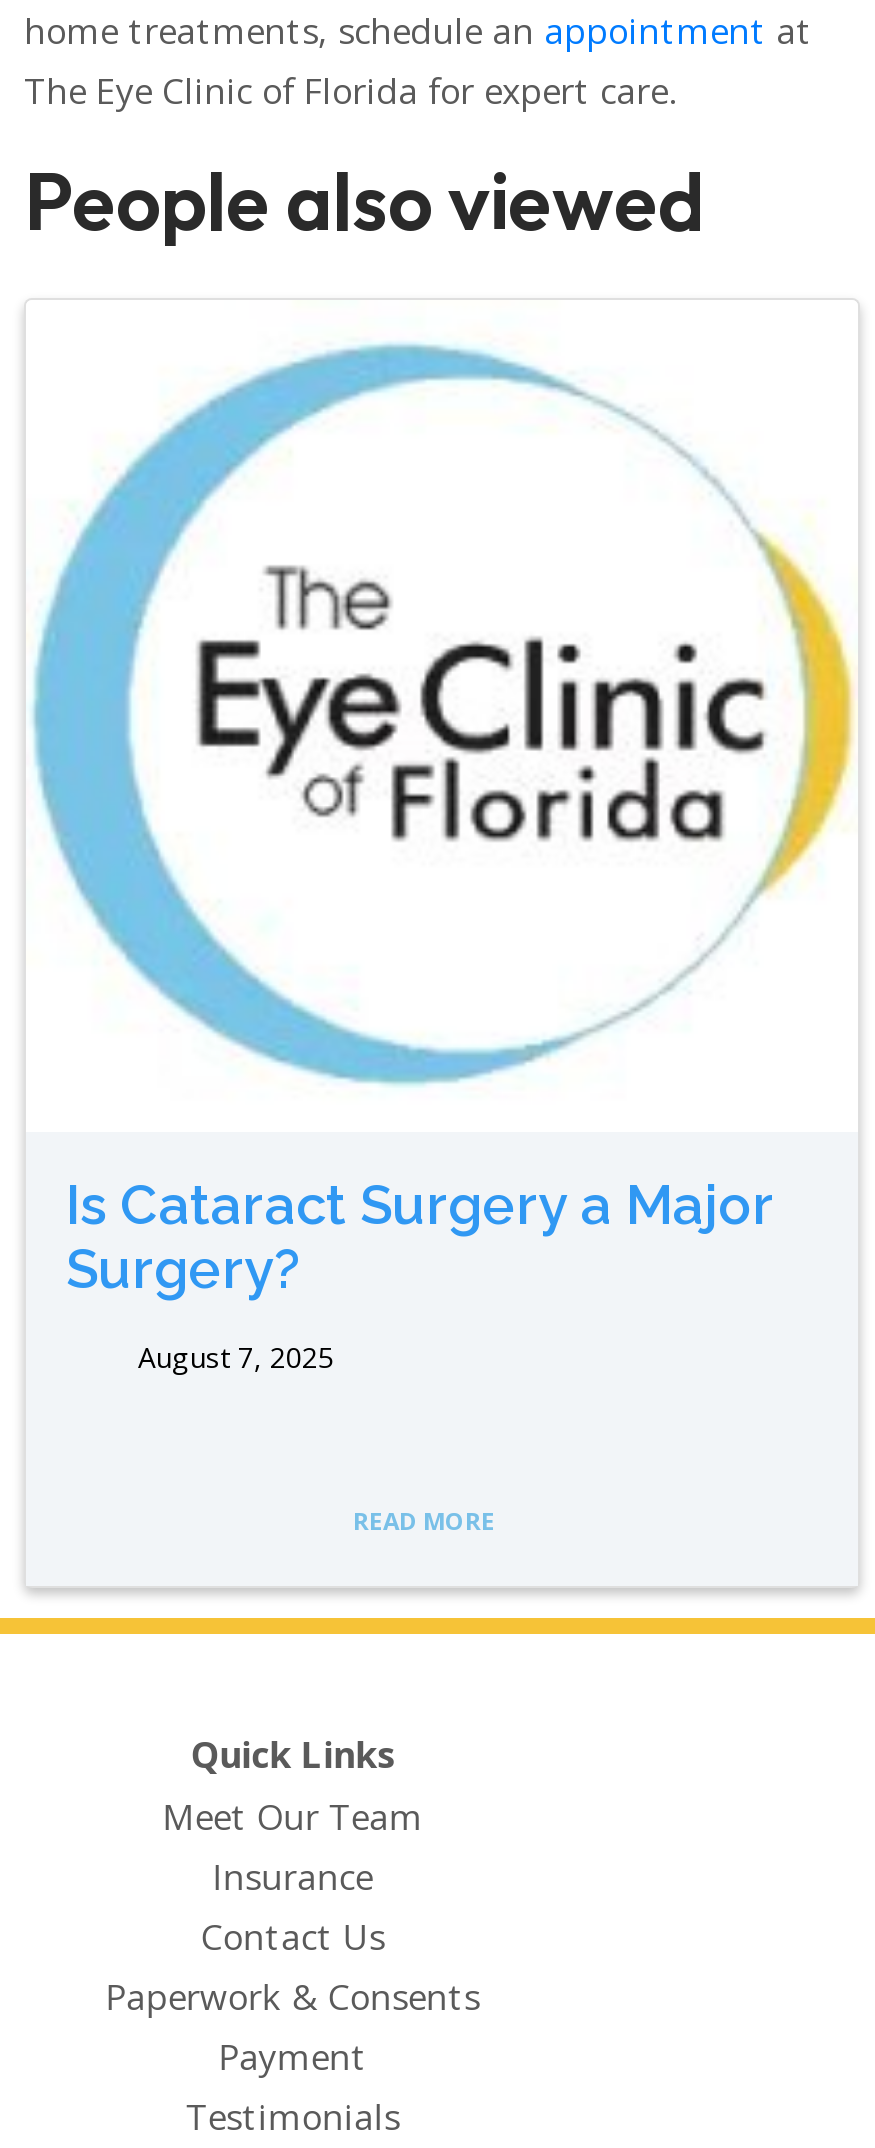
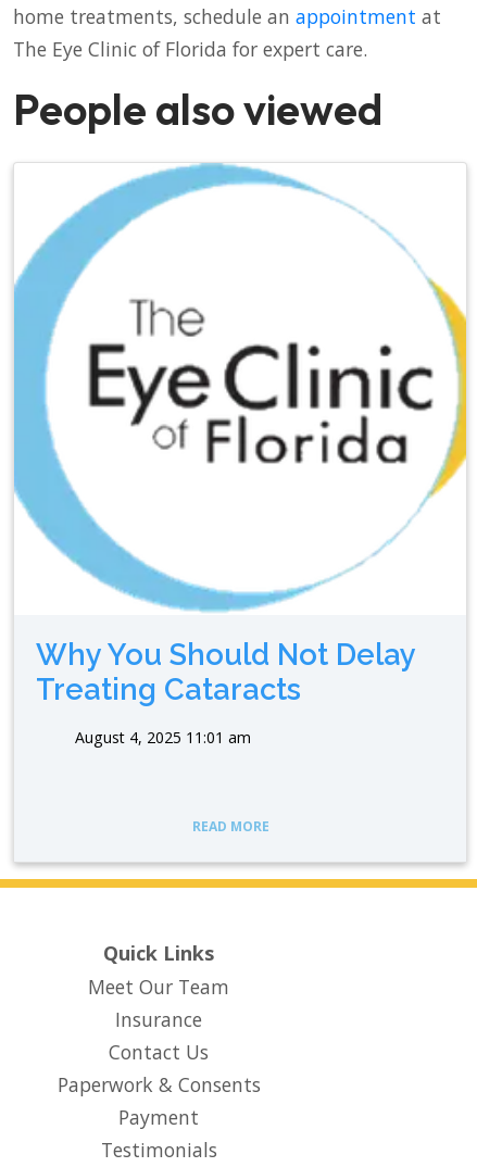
- [image]
- Is Cataract Surgery a Major
- Surgery?
+ [image]
+ Why You Should Not Delay
+ Treating Cataracts

- August 7, 2025
+ August 4, 2025 11:01 am
